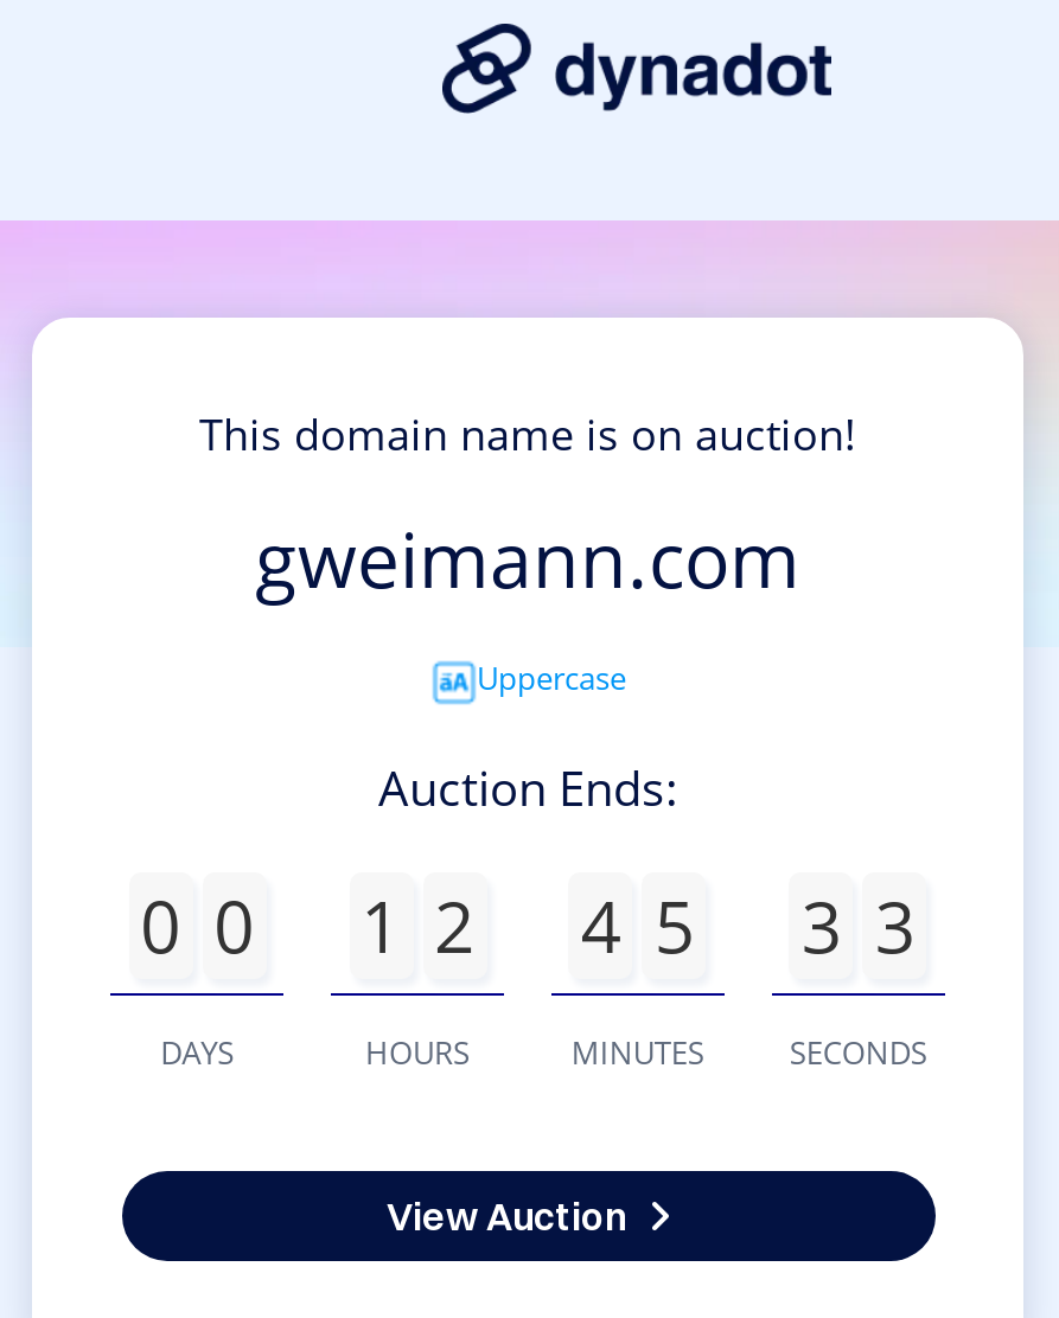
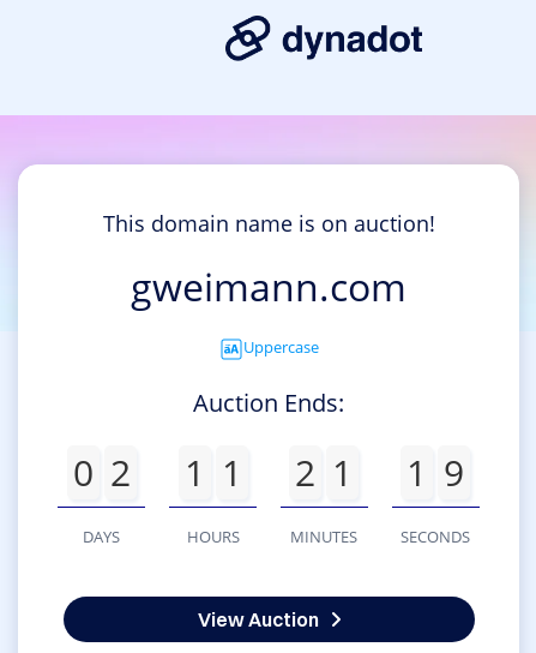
- 0 0
+ 0 2

- 1 2
+ 1 1

- 4 5
+ 2 1

- 3 3
+ 1 9
